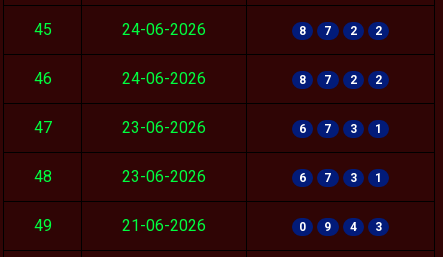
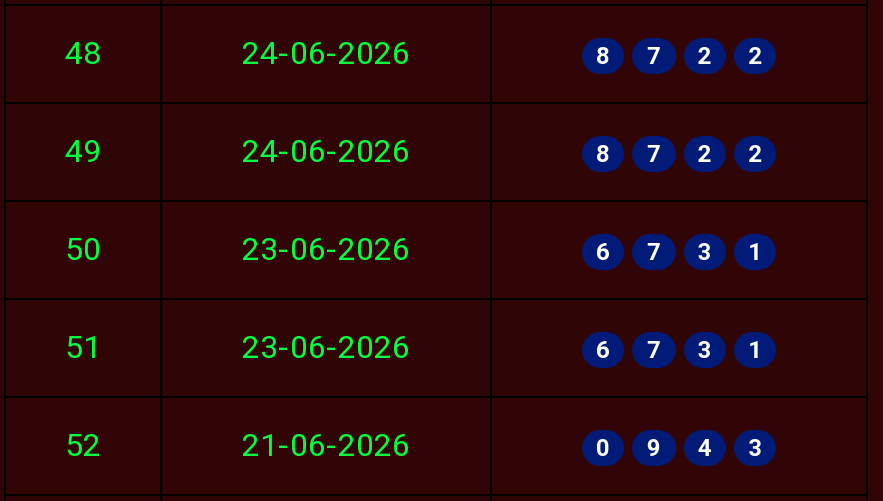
- 45
+ 48

- 46
+ 49

- 47
+ 50

- 48
+ 51

- 49
+ 52
